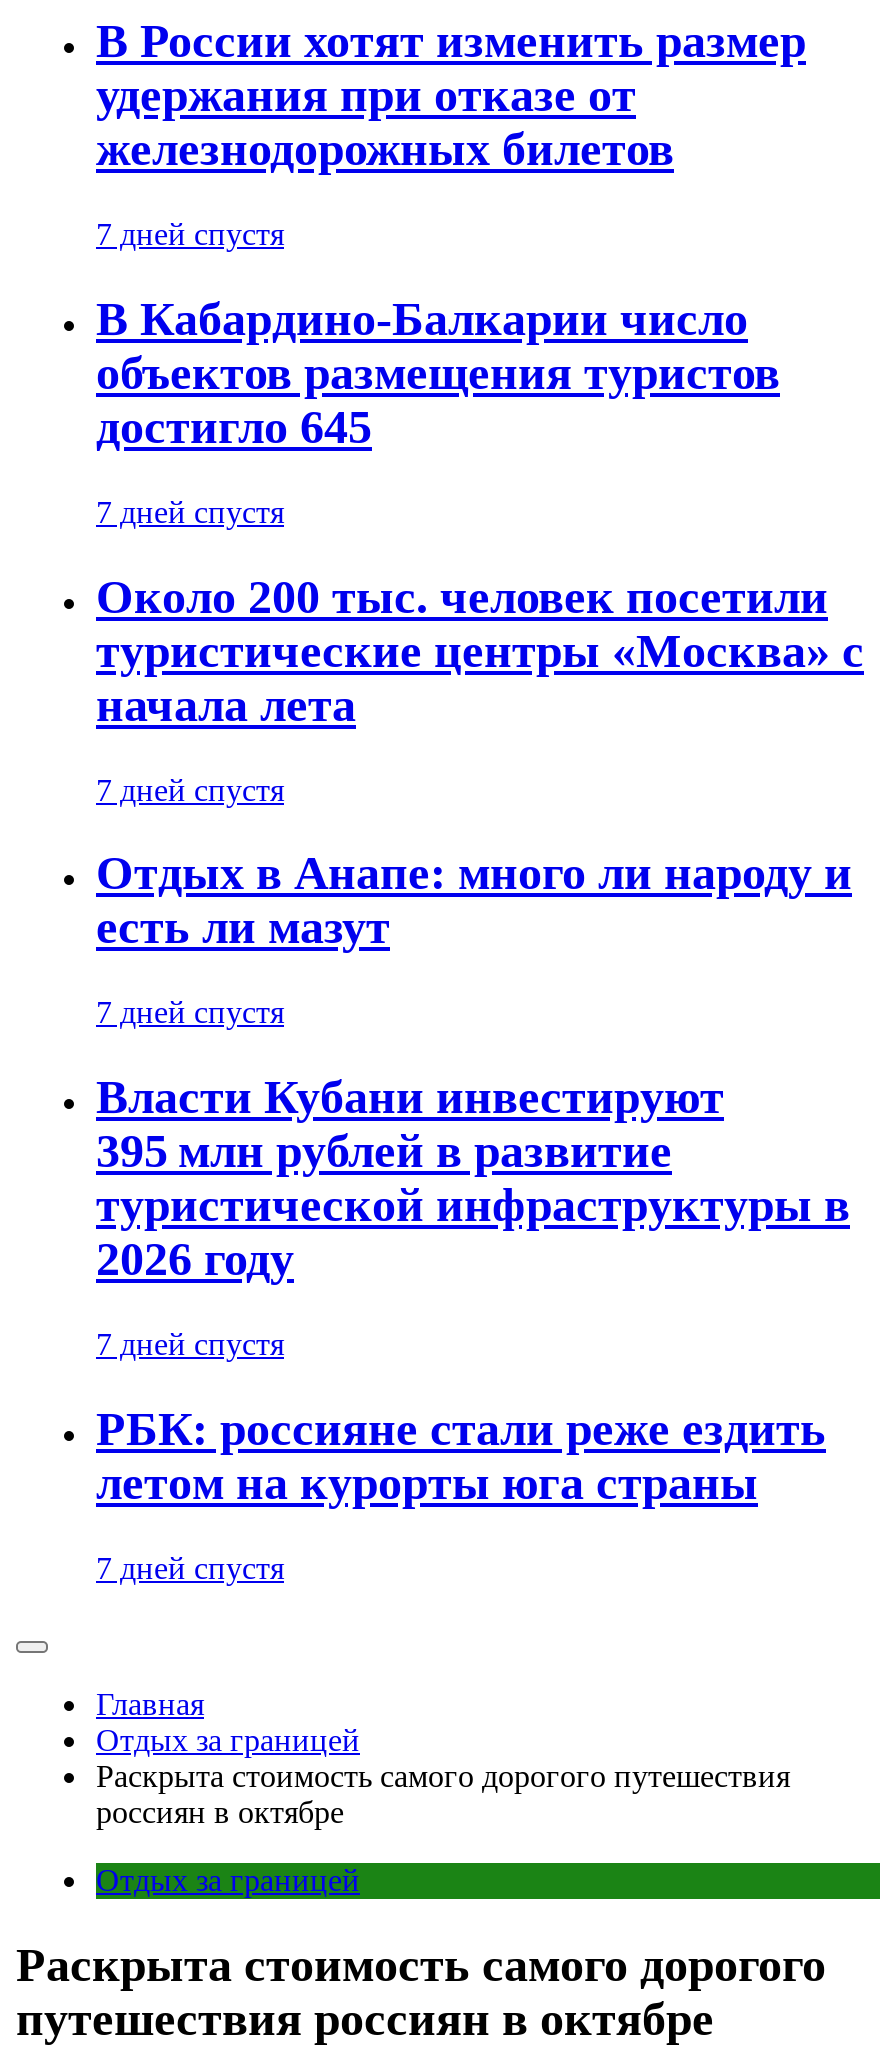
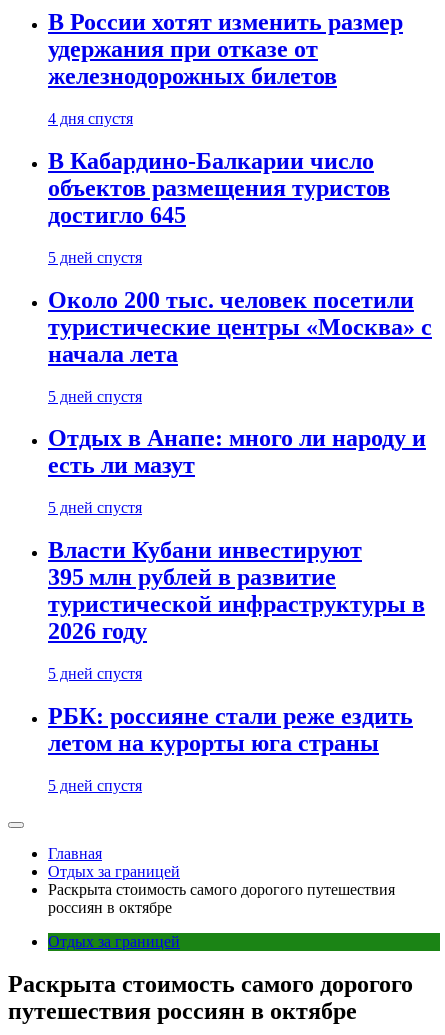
- 7 дней спустя
+ 4 дня спустя

- 7 дней спустя
+ 5 дней спустя

- 7 дней спустя
+ 5 дней спустя

- 7 дней спустя
+ 5 дней спустя

- 7 дней спустя
+ 5 дней спустя

- 7 дней спустя
+ 5 дней спустя
